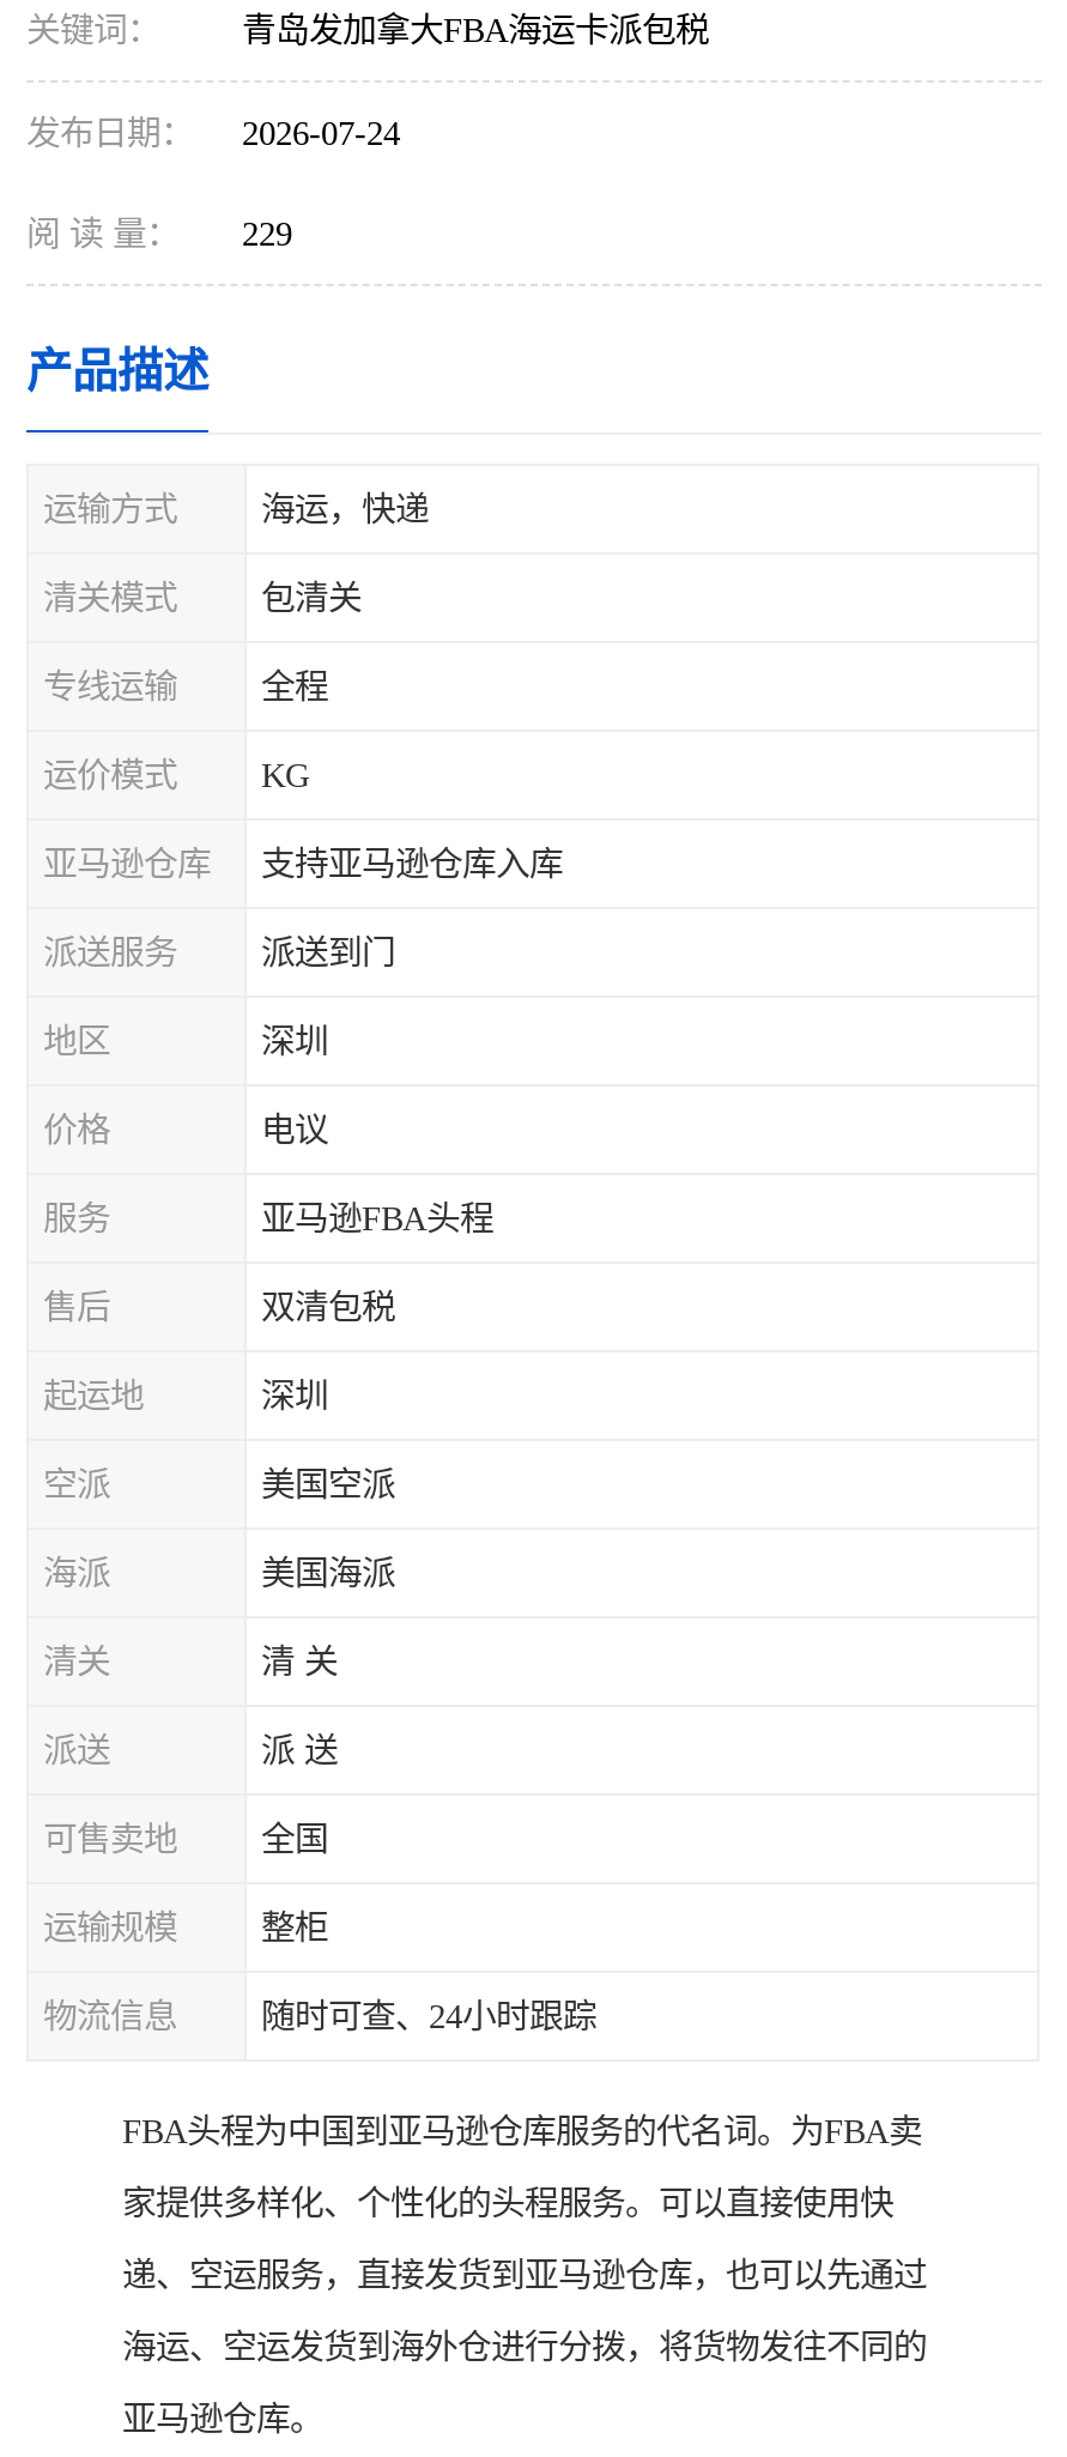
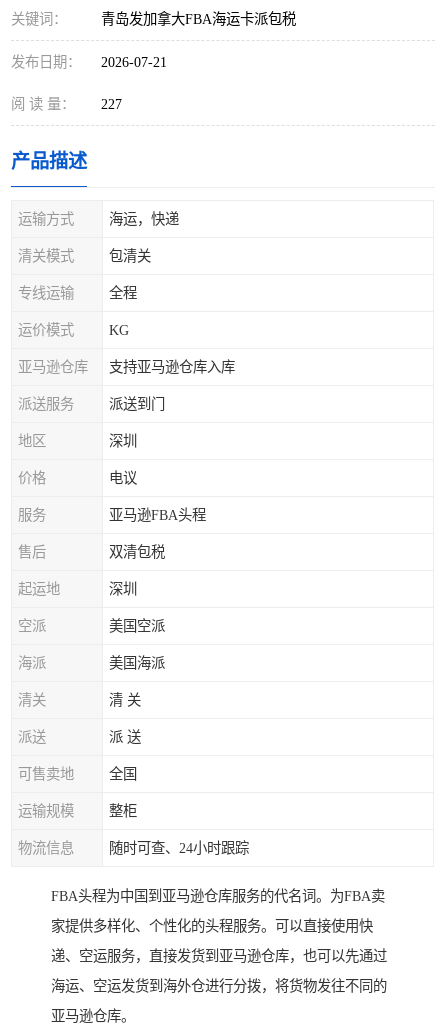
- 发布日期： 2026-07-24
+ 发布日期： 2026-07-21

- 阅 读 量： 229
+ 阅 读 量： 227
